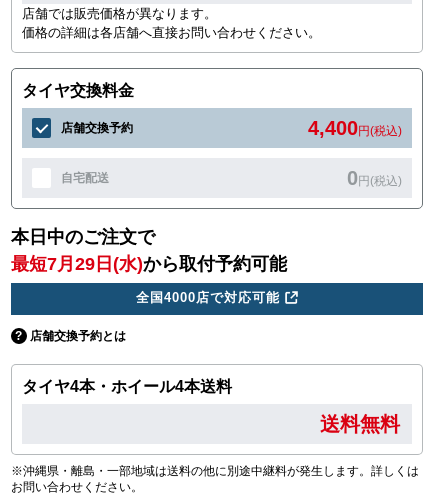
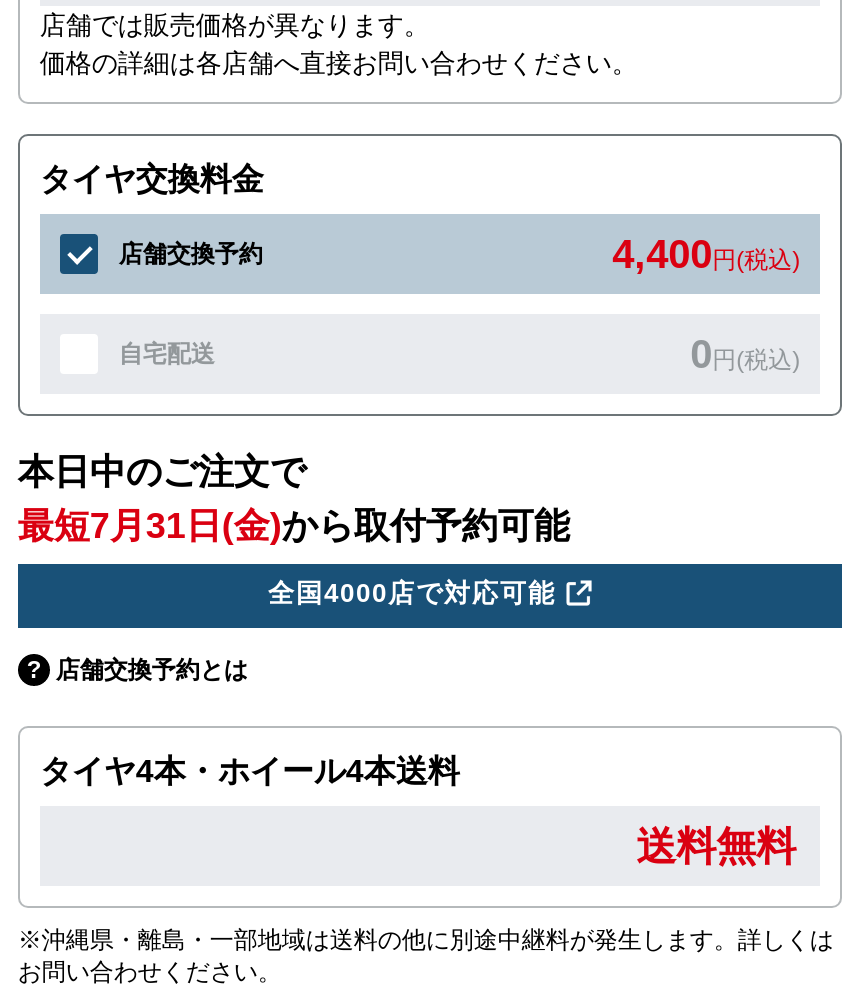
- 最短7月29日(水)から取付予約可能
+ 最短7月31日(金)から取付予約可能
